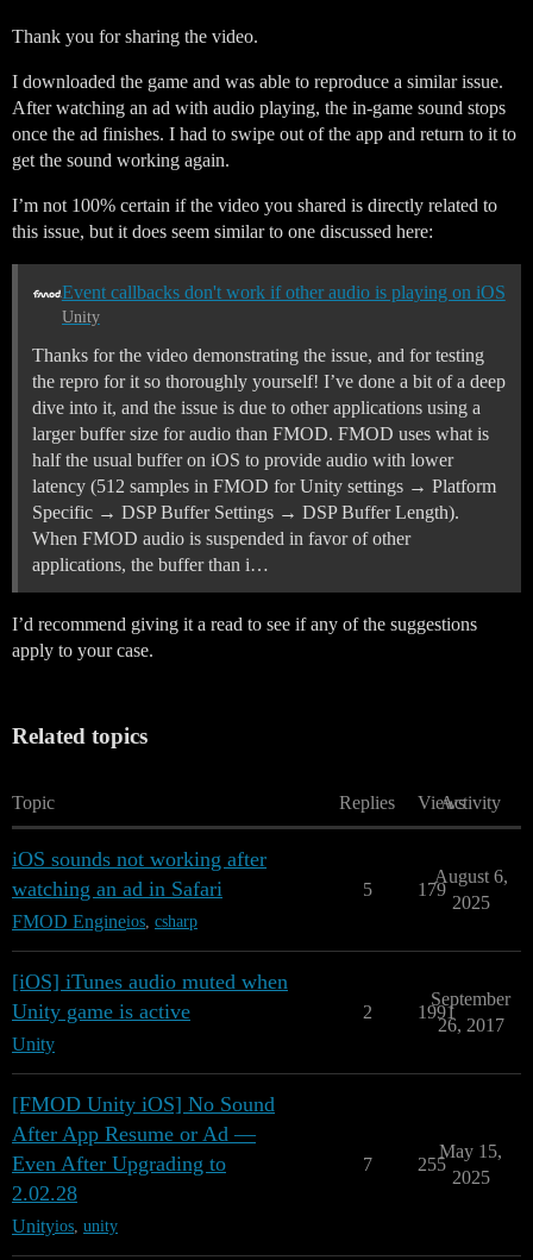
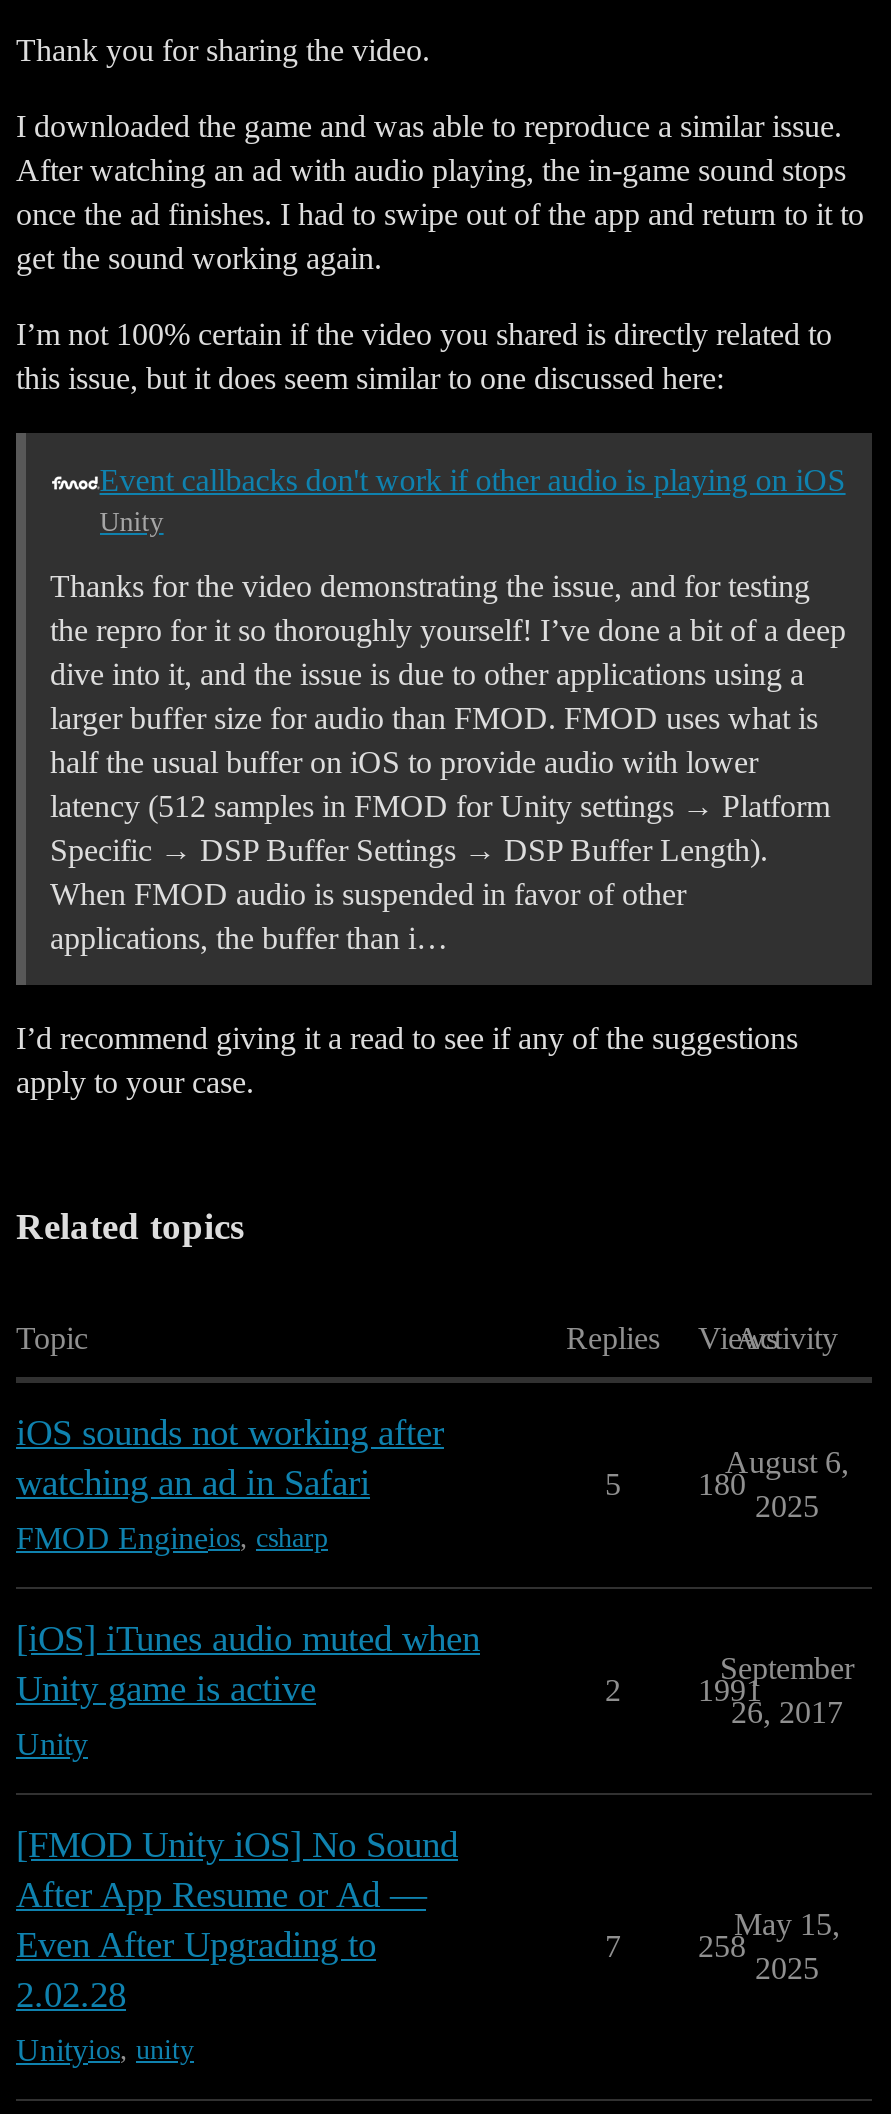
- 179
+ 180

- 255
+ 258
